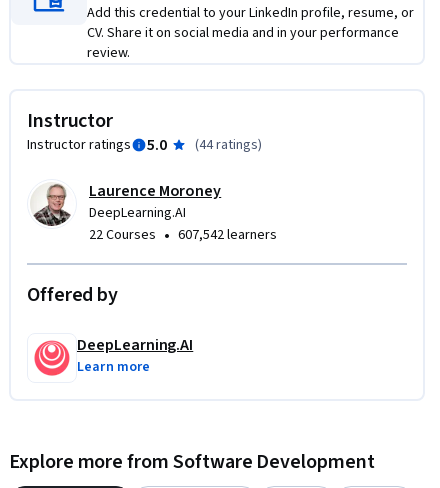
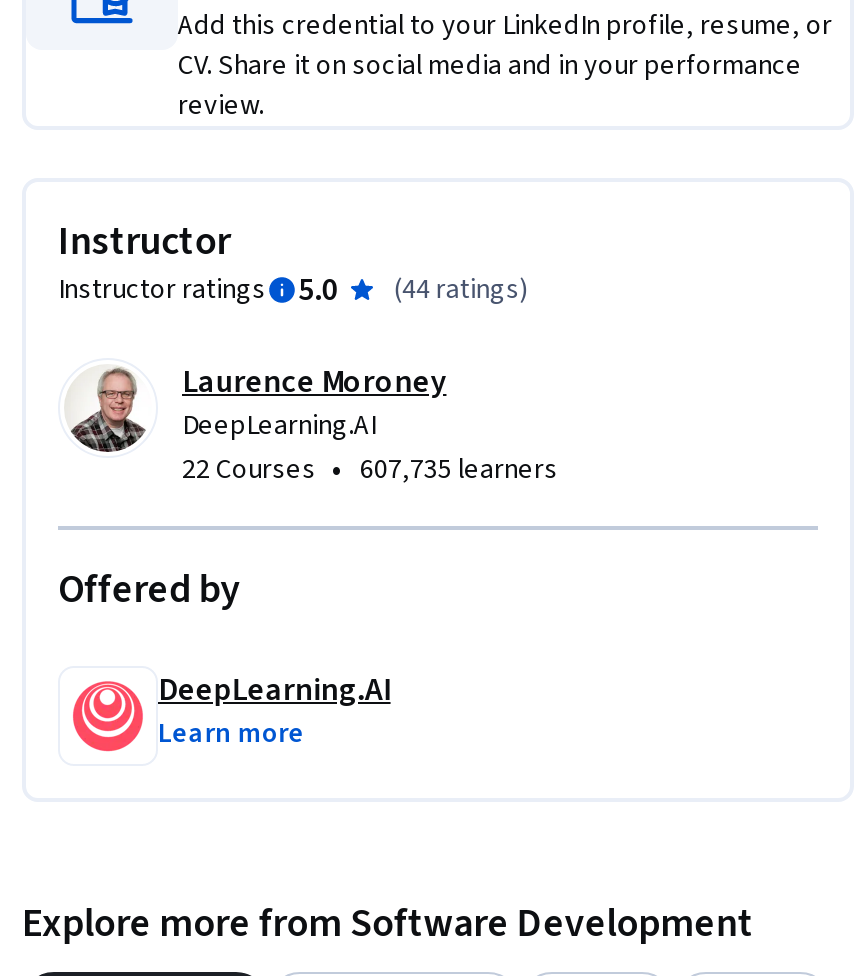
- 22 Courses • 607,542 learners
+ 22 Courses • 607,735 learners
